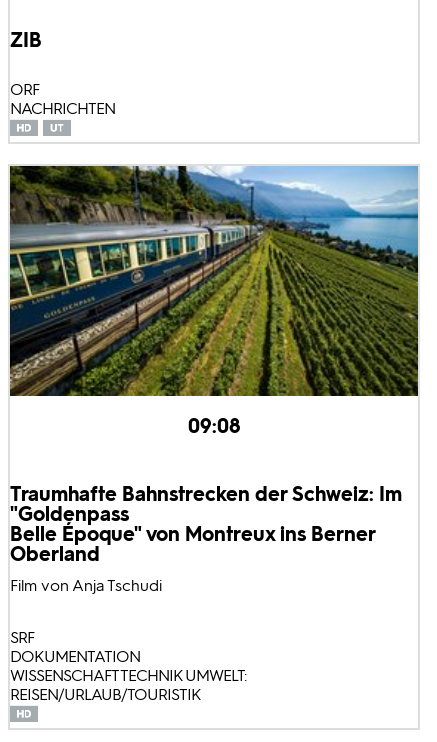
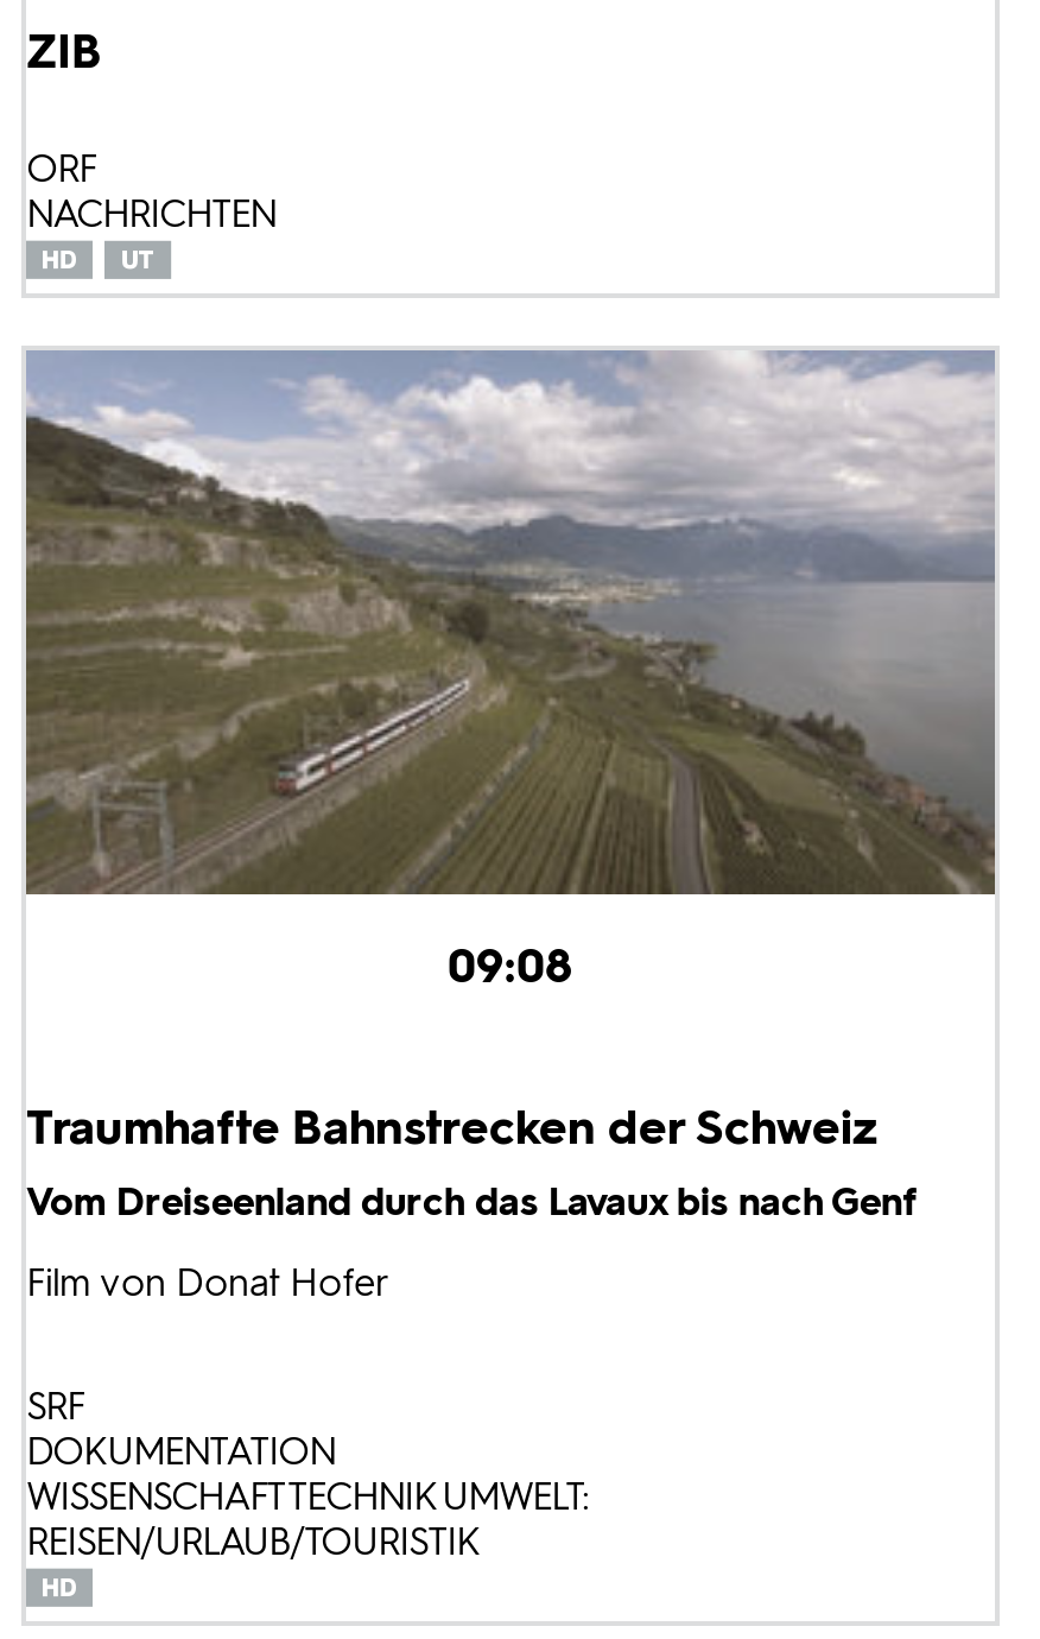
- [image]
+ [image]

- Traumhafte Bahnstrecken der Schweiz: Im
- "Goldenpass
- Belle Époque" von Montreux ins Berner
- Oberland
- Film von Anja Tschudi
+ Traumhafte Bahnstrecken der Schweiz
+ Vom Dreiseenland durch das Lavaux bis nach Genf
+ Film von Donat Hofer
